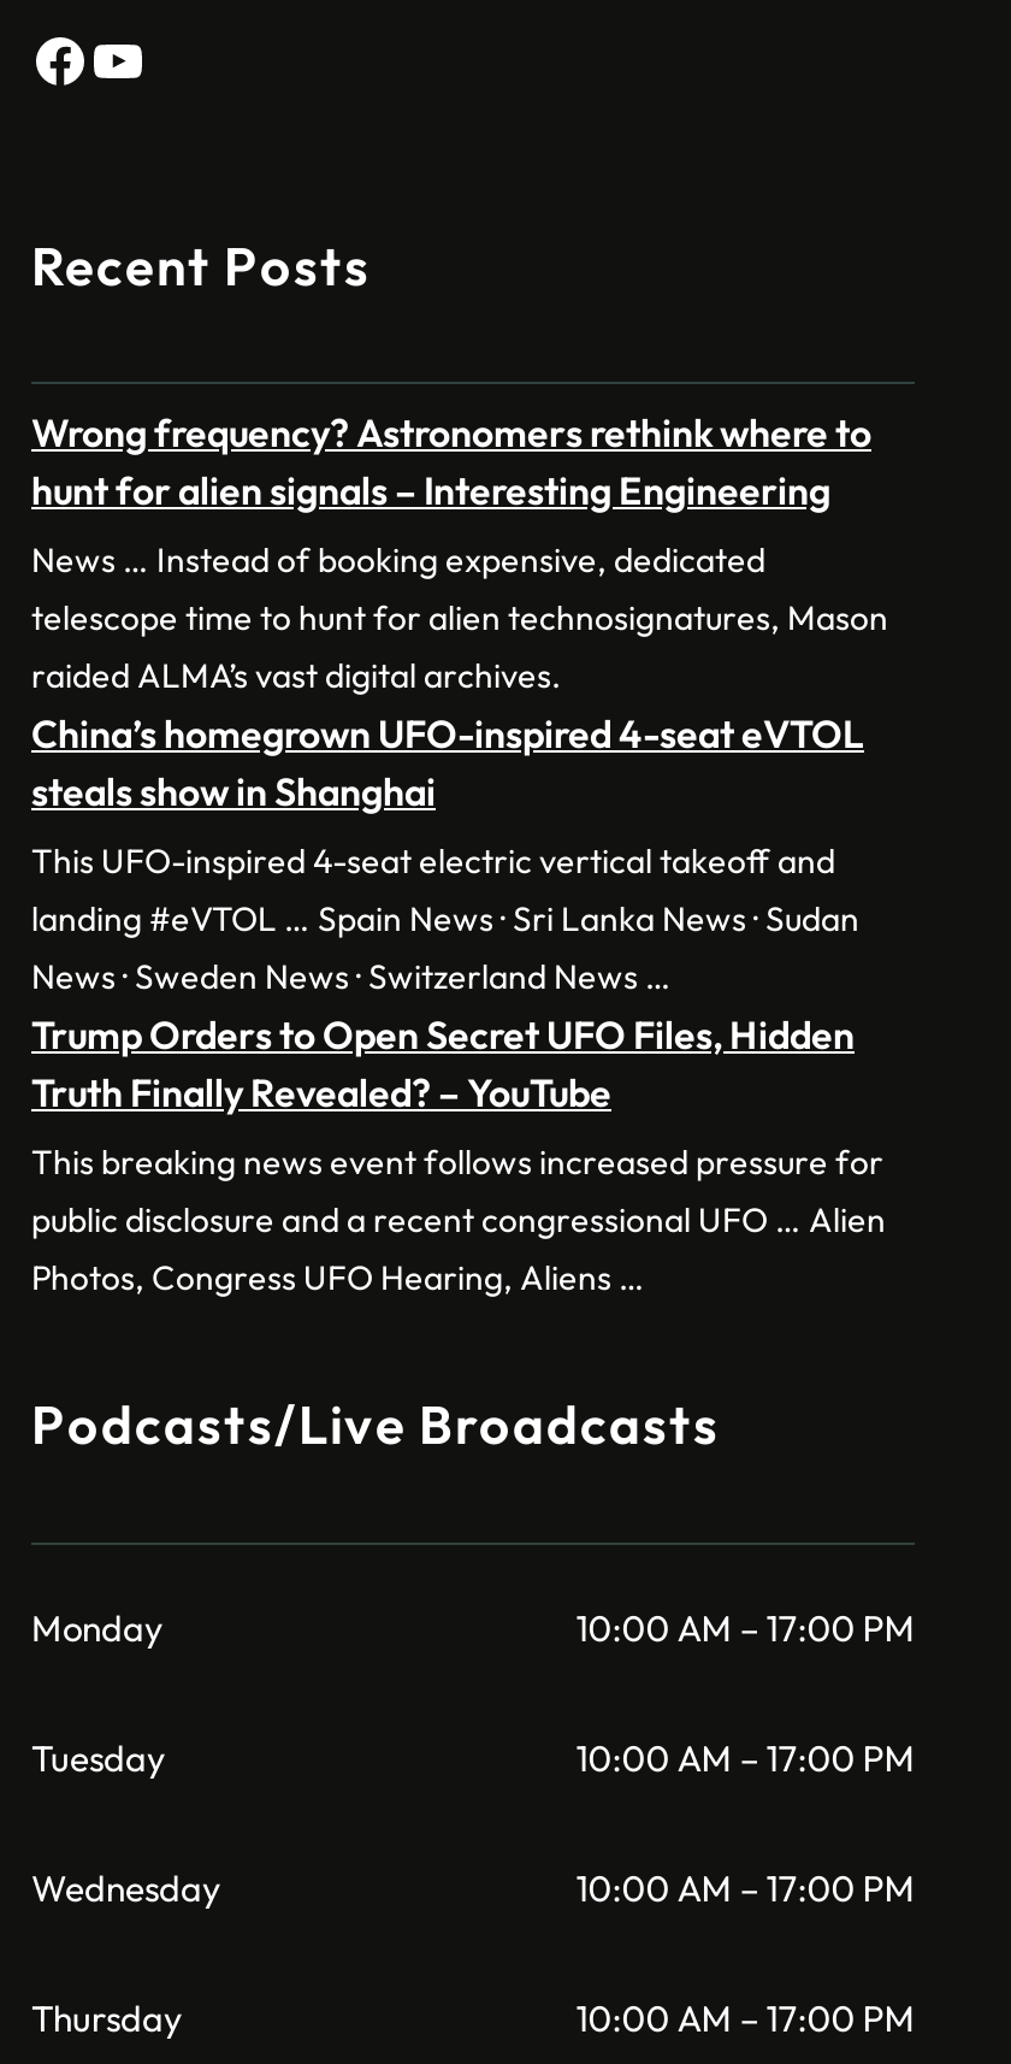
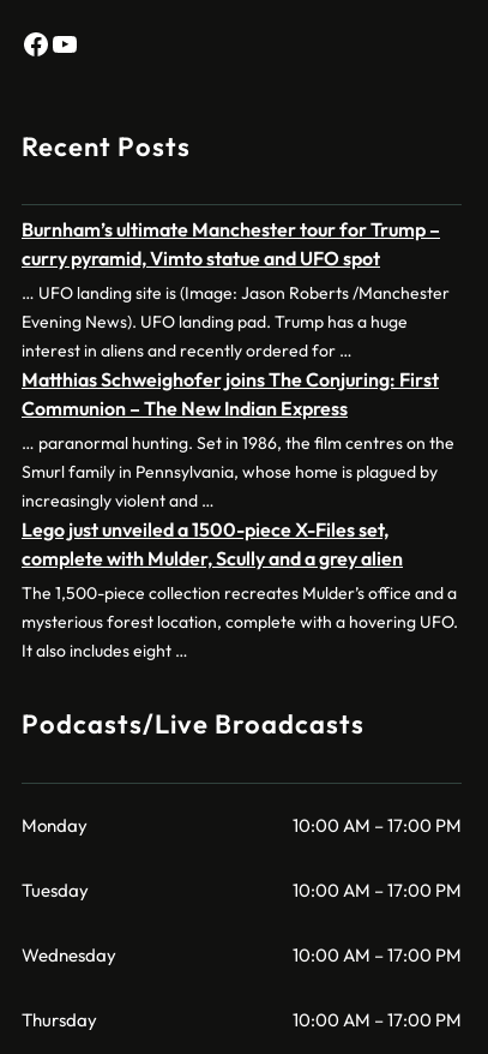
- Wrong frequency? Astronomers rethink where to
- hunt for alien signals – Interesting Engineering
+ Burnham’s ultimate Manchester tour for Trump –
+ curry pyramid, Vimto statue and UFO spot

- News … Instead of booking expensive, dedicated
- telescope time to hunt for alien technosignatures, Mason
- raided ALMA’s vast digital archives.
- China’s homegrown UFO-inspired 4-seat eVTOL
- steals show in Shanghai
+ … UFO landing site is (Image: Jason Roberts /Manchester
+ Evening News). UFO landing pad. Trump has a huge
+ interest in aliens and recently ordered for …
+ Matthias Schweighofer joins The Conjuring: First
+ Communion – The New Indian Express

- This UFO-inspired 4-seat electric vertical takeoff and
- landing #eVTOL … Spain News · Sri Lanka News · Sudan
- News · Sweden News · Switzerland News …
- Trump Orders to Open Secret UFO Files, Hidden
- Truth Finally Revealed? – YouTube
+ … paranormal hunting. Set in 1986, the film centres on the
+ Smurl family in Pennsylvania, whose home is plagued by
+ increasingly violent and …
+ Lego just unveiled a 1500-piece X-Files set,
+ complete with Mulder, Scully and a grey alien

- This breaking news event follows increased pressure for
- public disclosure and a recent congressional UFO … Alien
- Photos, Congress UFO Hearing, Aliens …
+ The 1,500-piece collection recreates Mulder’s office and a
+ mysterious forest location, complete with a hovering UFO.
+ It also includes eight …
